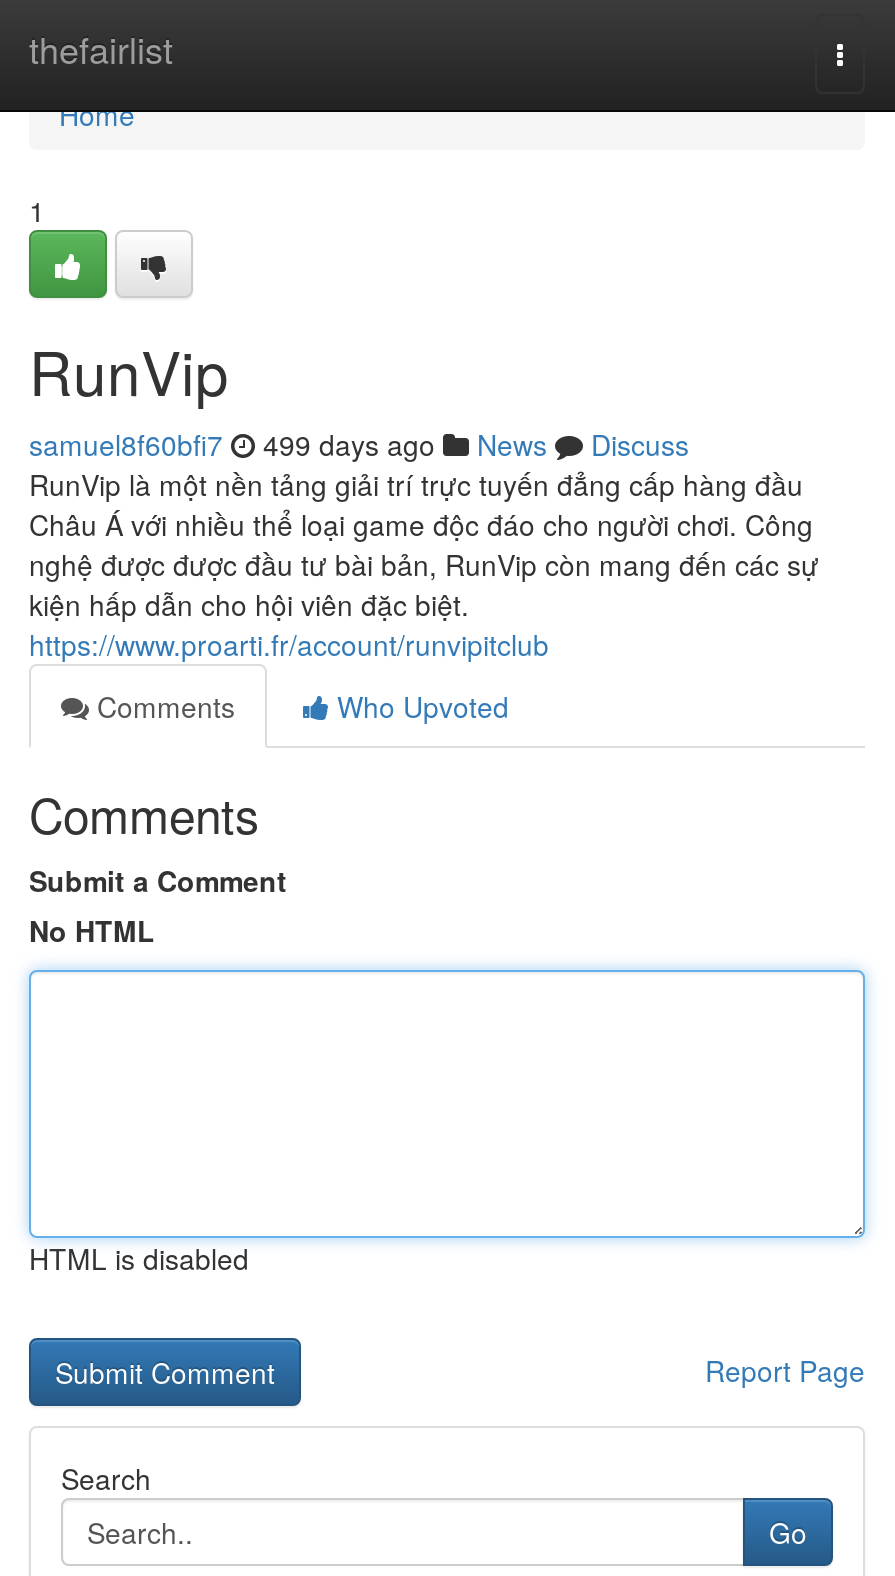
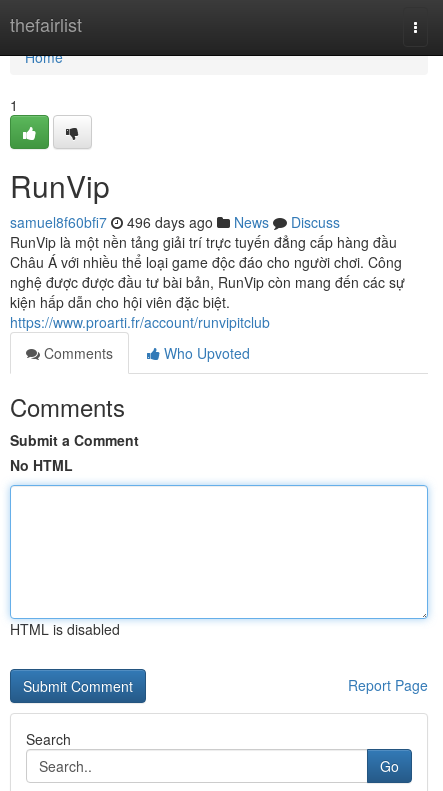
- samuel8f60bfi7 499 days ago News Discuss
+ samuel8f60bfi7 496 days ago News Discuss
